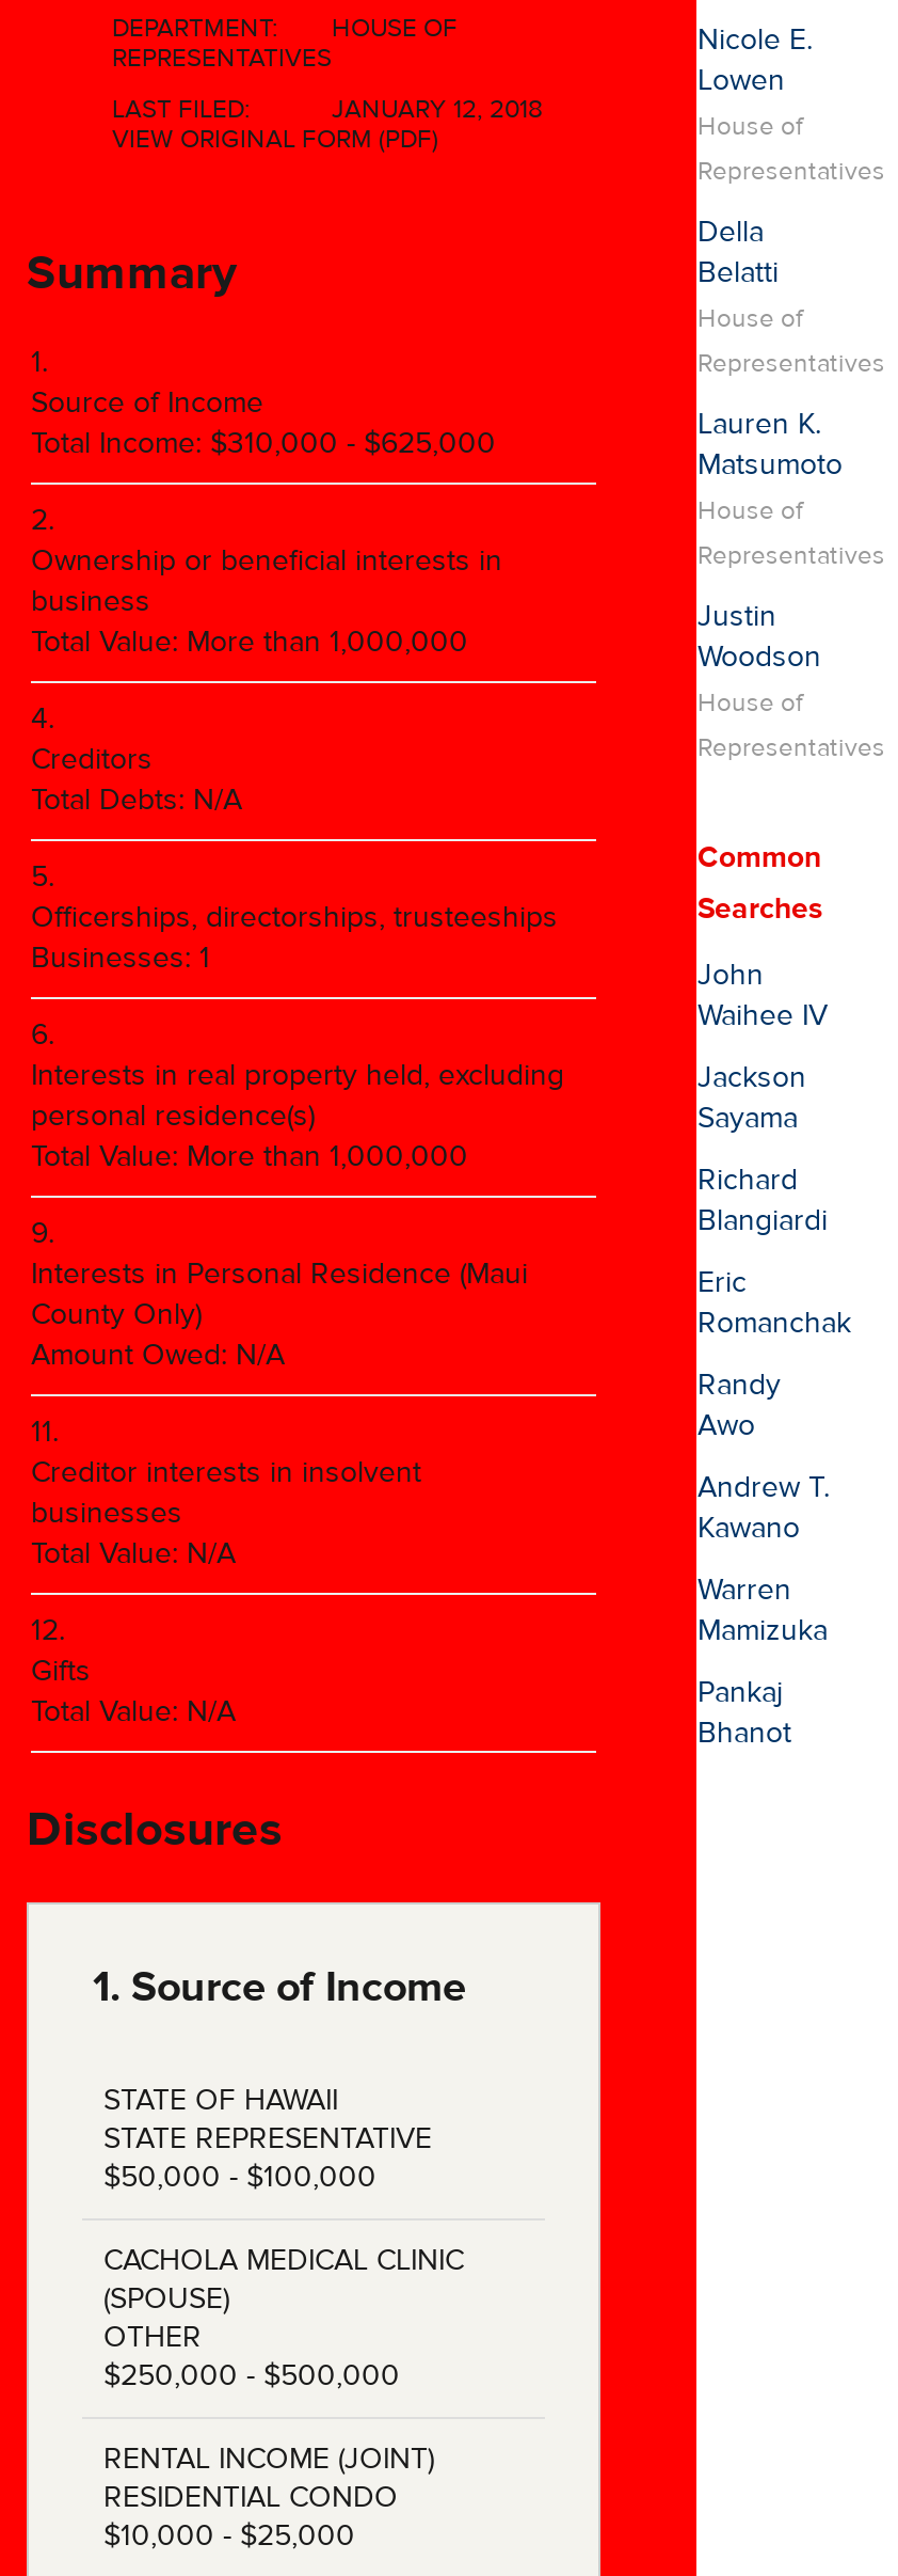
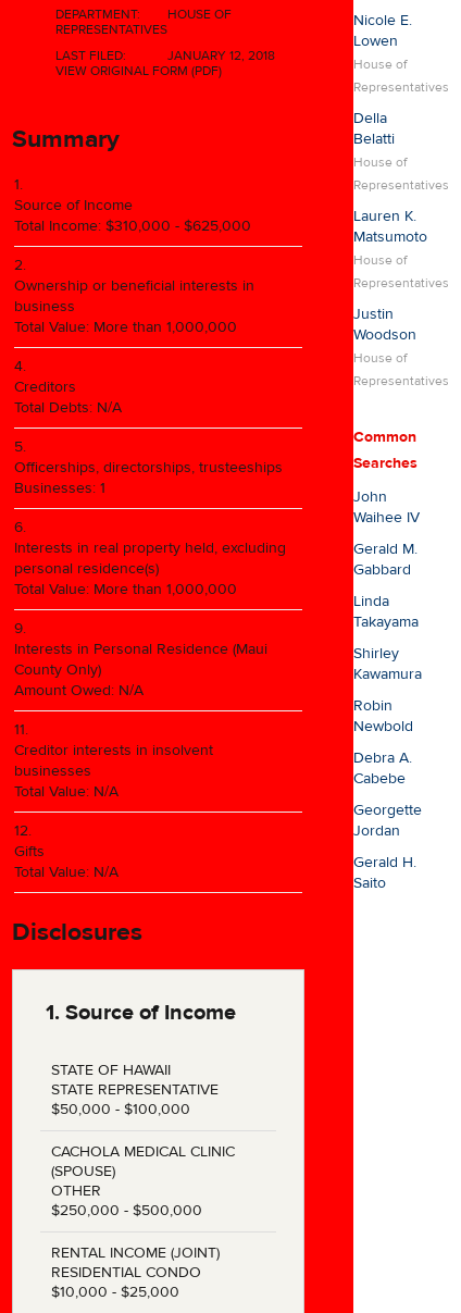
- Jackson
- Sayama
+ Gerald M.
+ Gabbard

- Richard
- Blangiardi
+ Linda
+ Takayama

- Eric
- Romanchak
+ Shirley
+ Kawamura

- Randy
- Awo
+ Robin
+ Newbold

- Andrew T.
- Kawano
+ Debra A.
+ Cabebe

- Warren
- Mamizuka
+ Georgette
+ Jordan

- Pankaj
- Bhanot
+ Gerald H.
+ Saito
